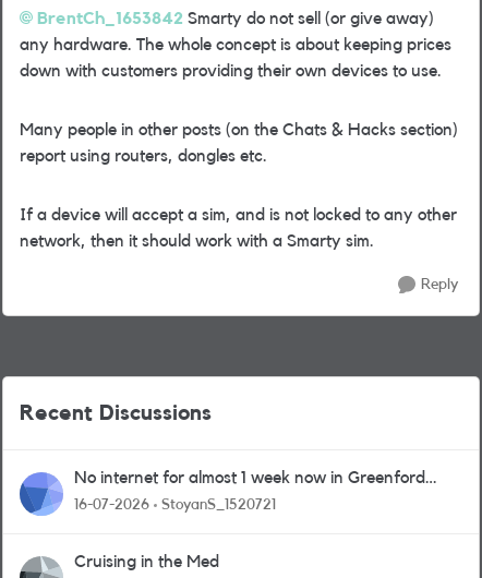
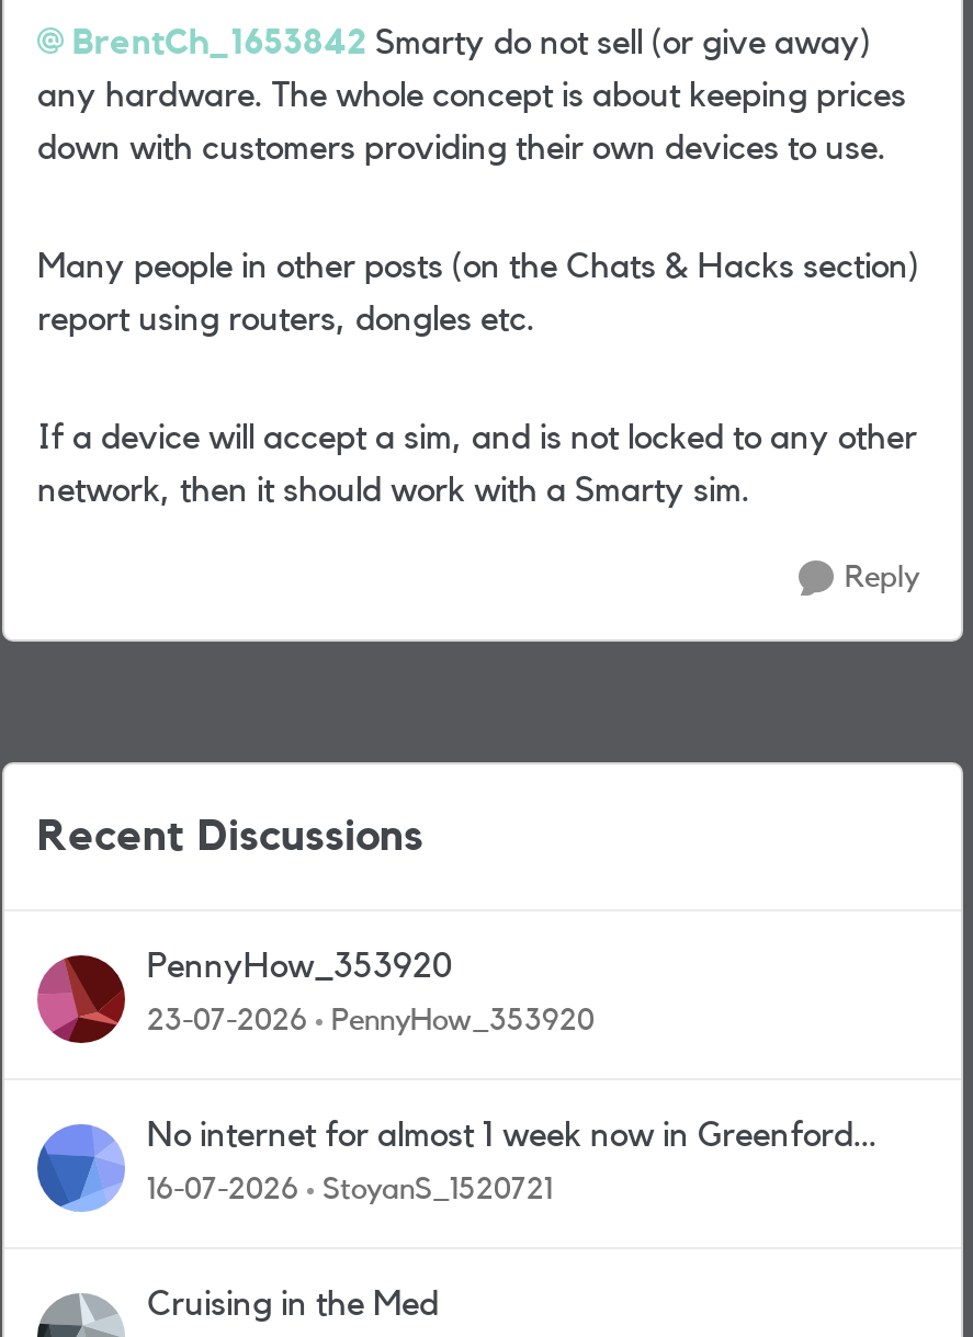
+ [image]
+ PennyHow_353920
+ 23-07-2026
+ PennyHow_353920
